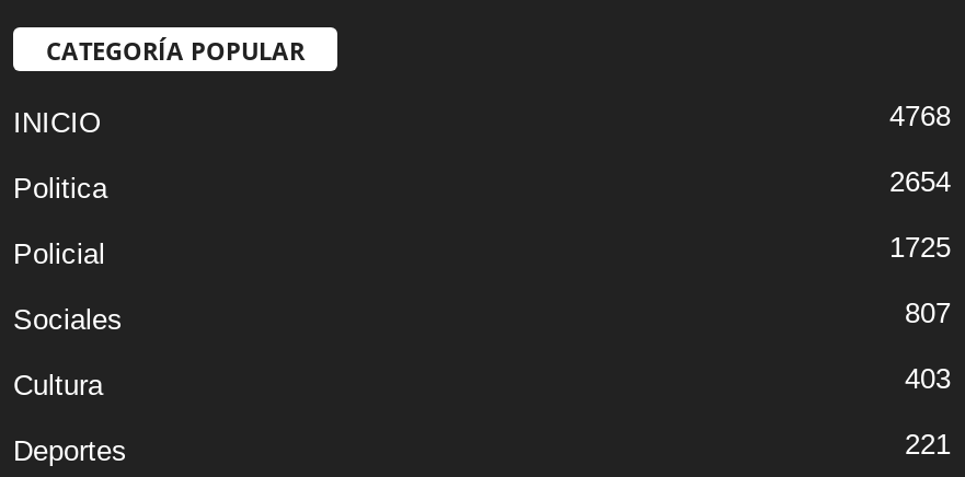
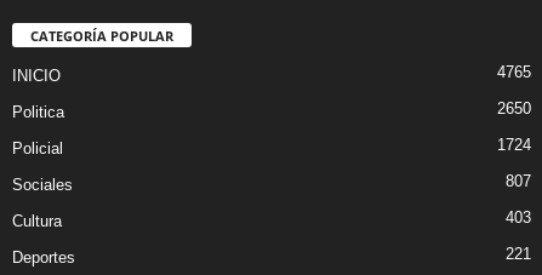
- 4768
+ 4765

- 2654
+ 2650

- 1725
+ 1724
